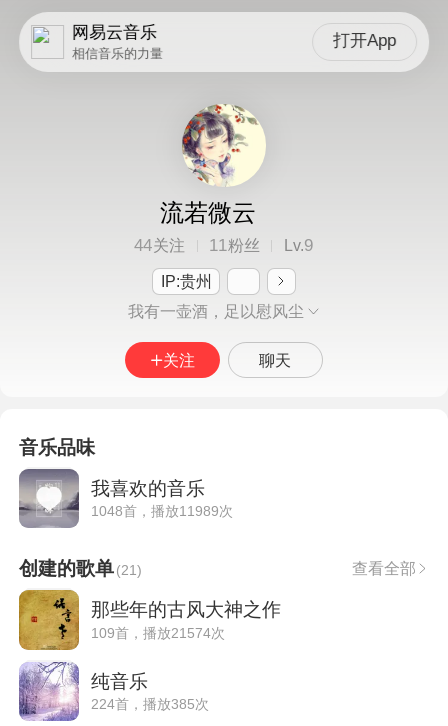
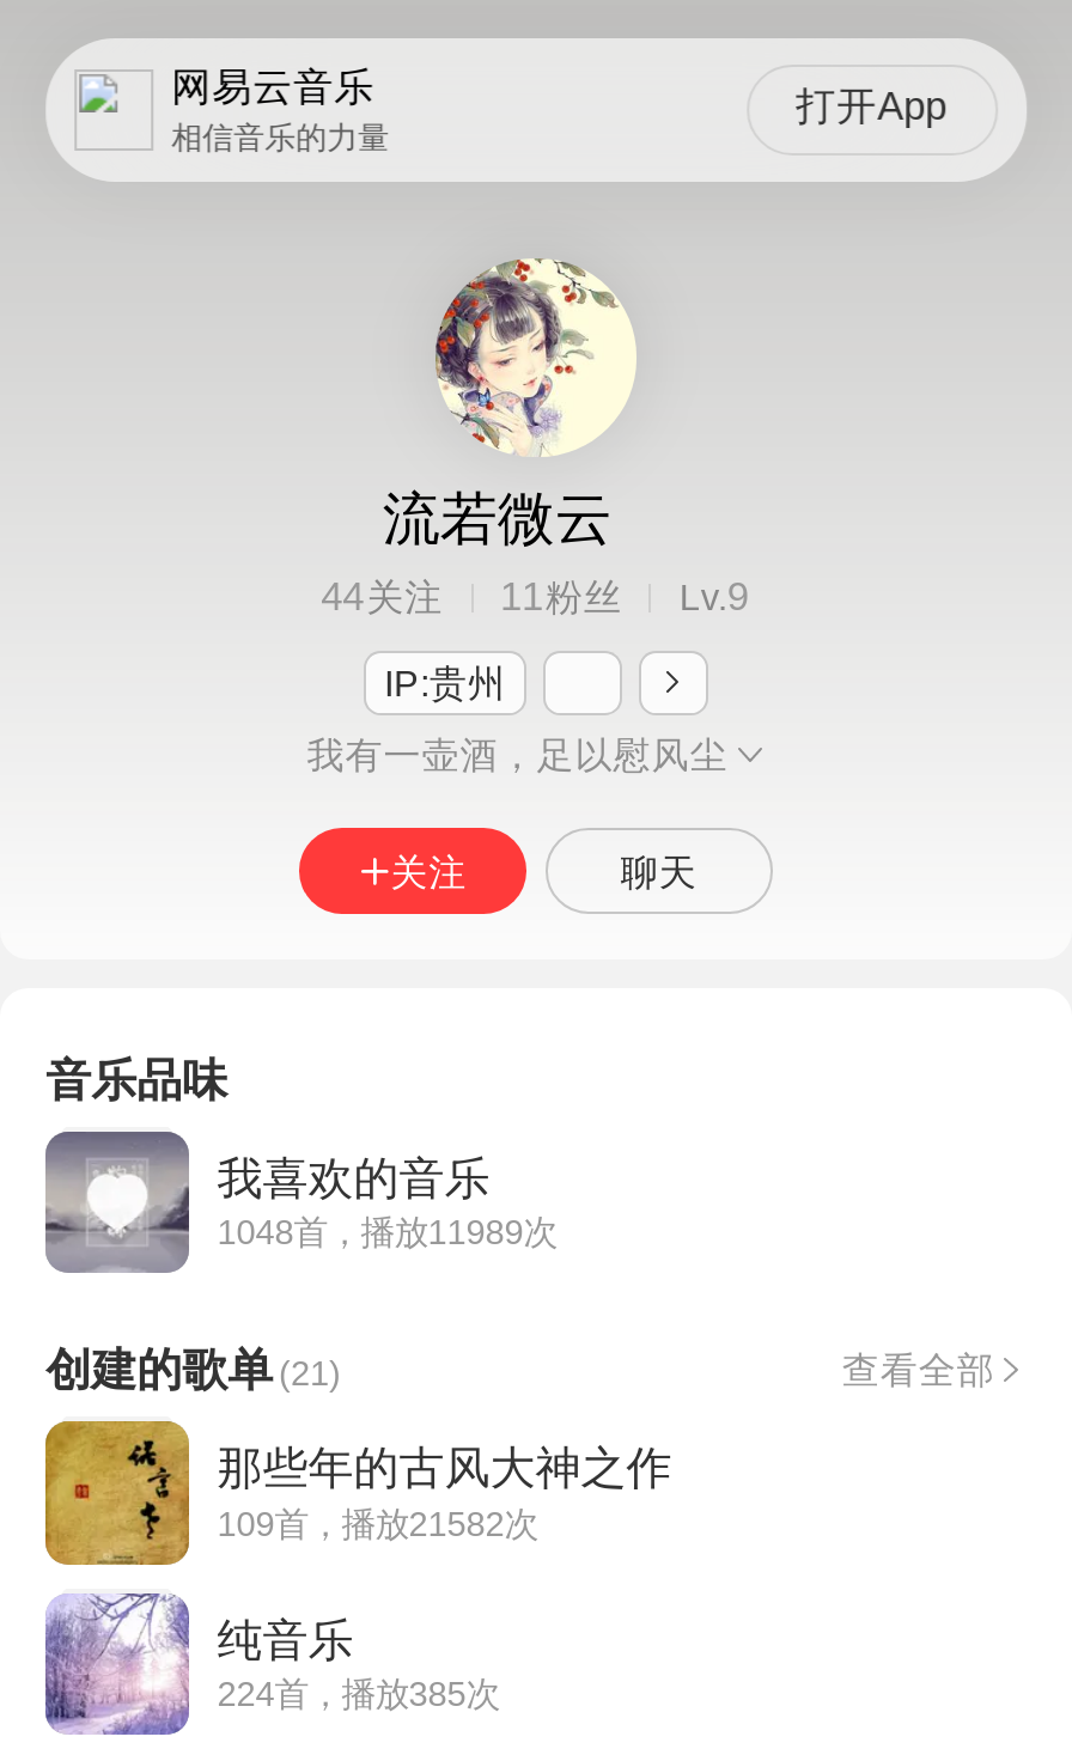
- 109首，播放21574次
+ 109首，播放21582次
